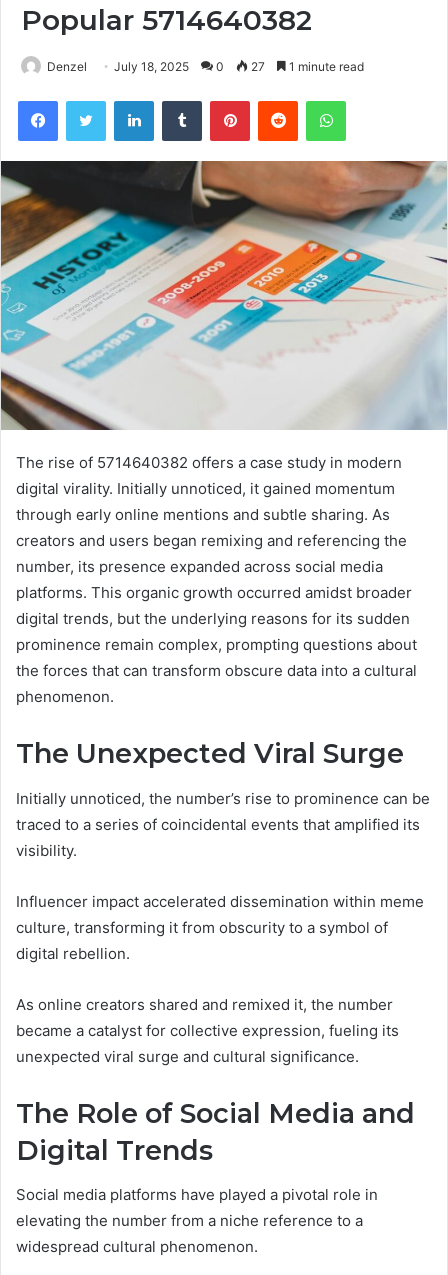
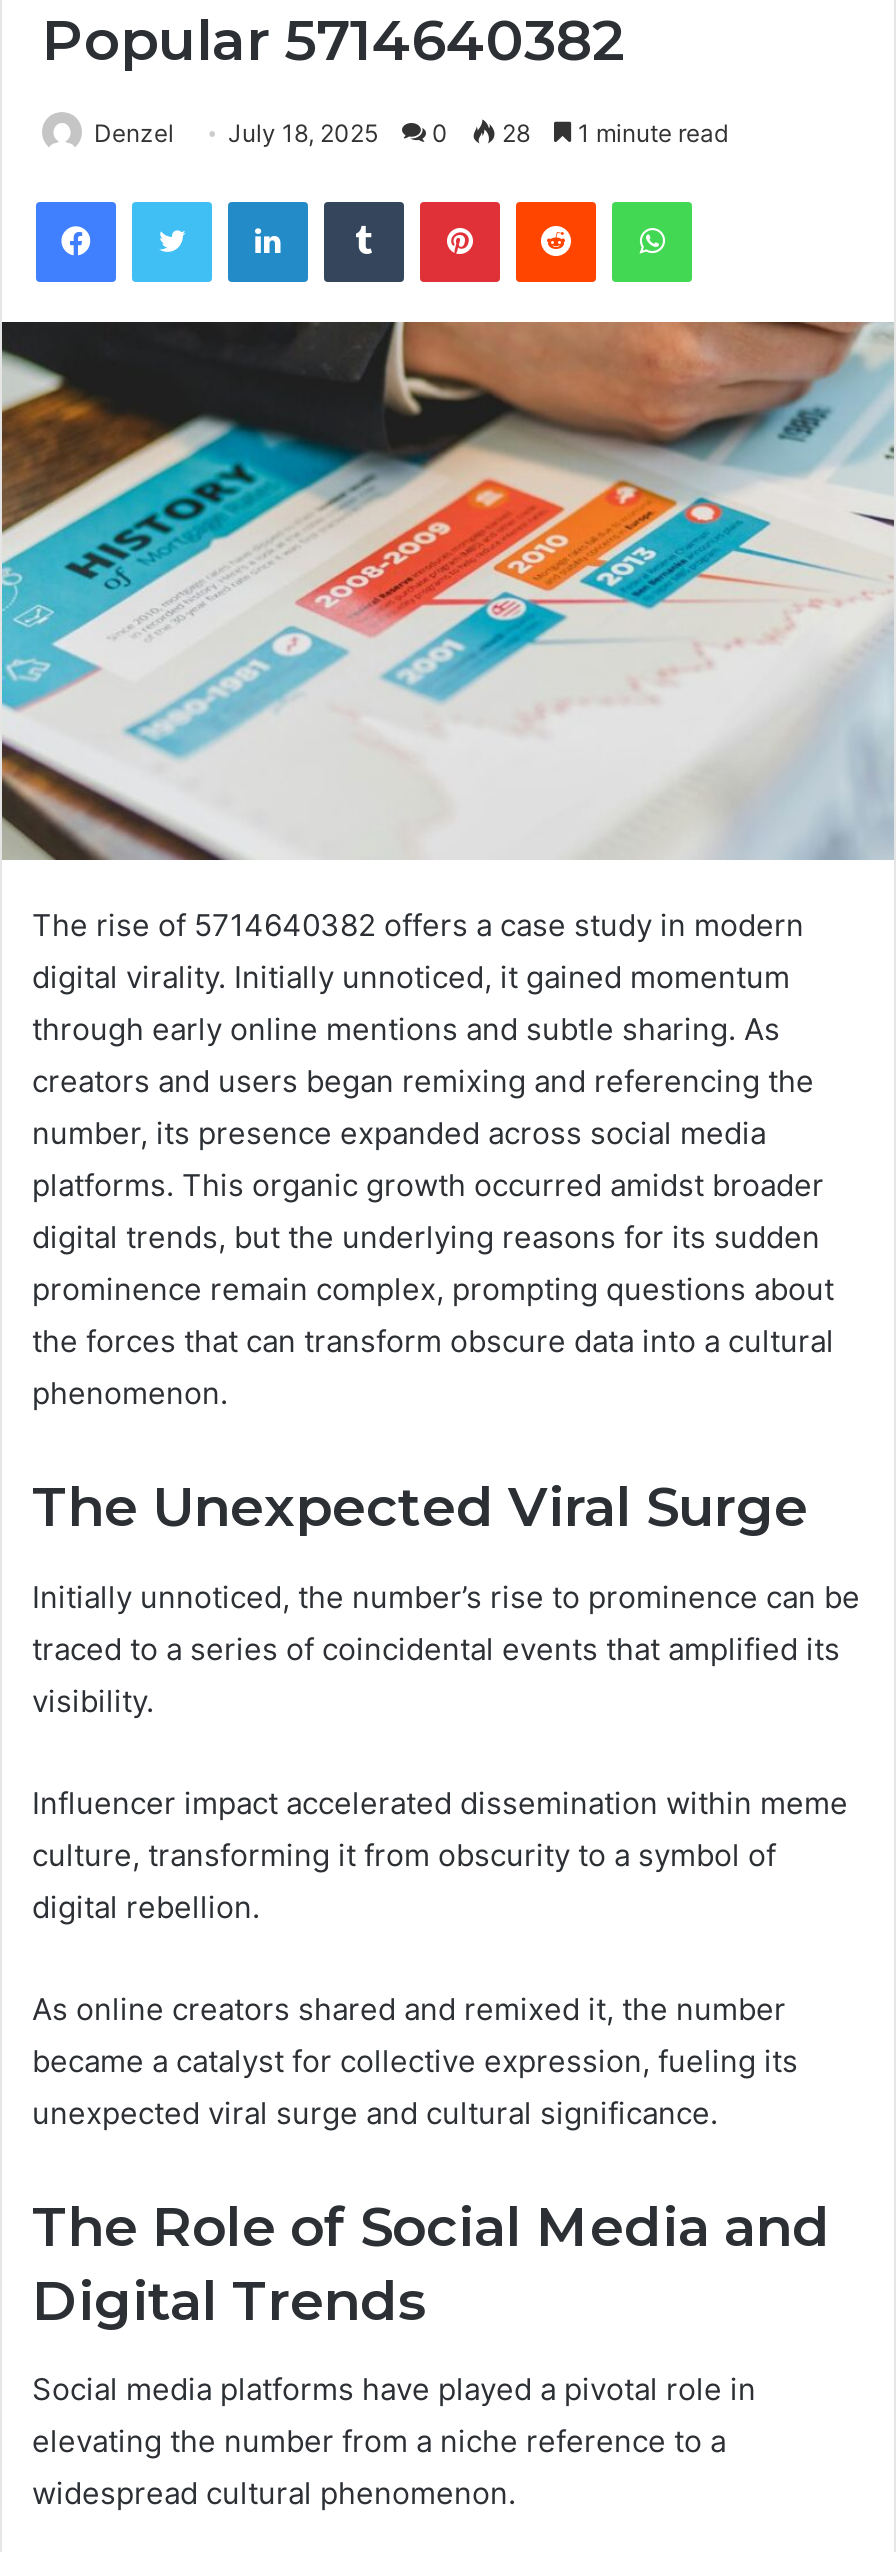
- Denzel July 18, 2025 0 27 1 minute read
+ Denzel July 18, 2025 0 28 1 minute read
